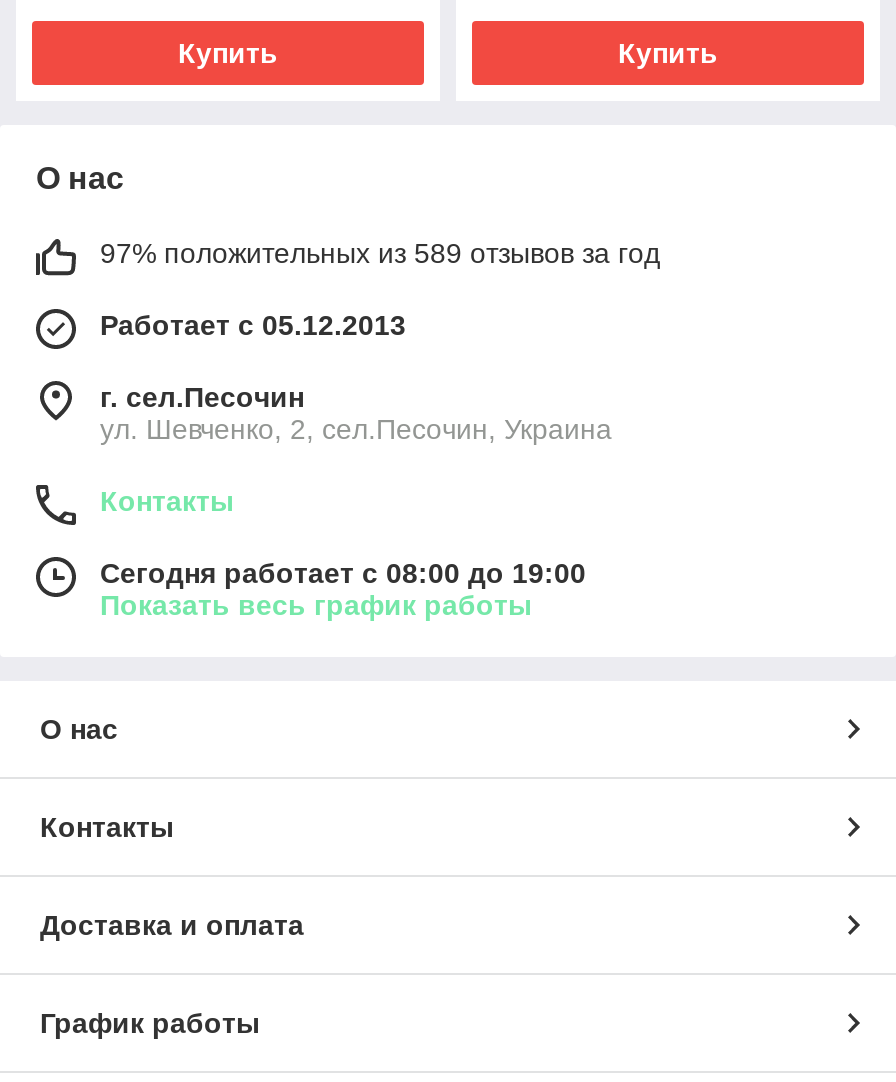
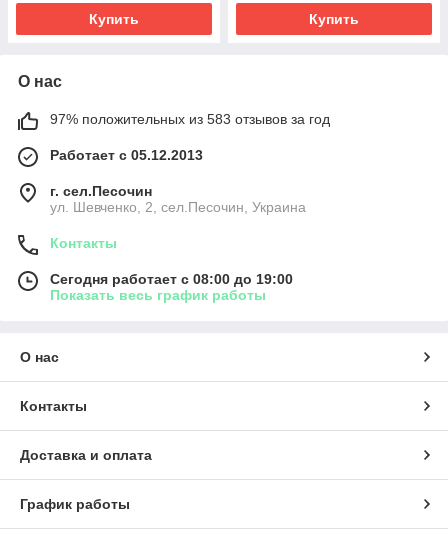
- 97% положительных из 589 отзывов за год
+ 97% положительных из 583 отзывов за год
